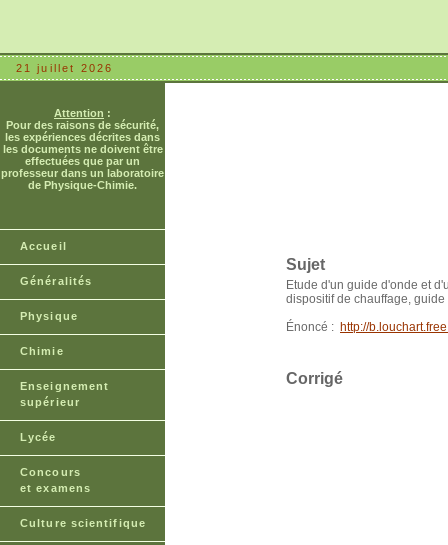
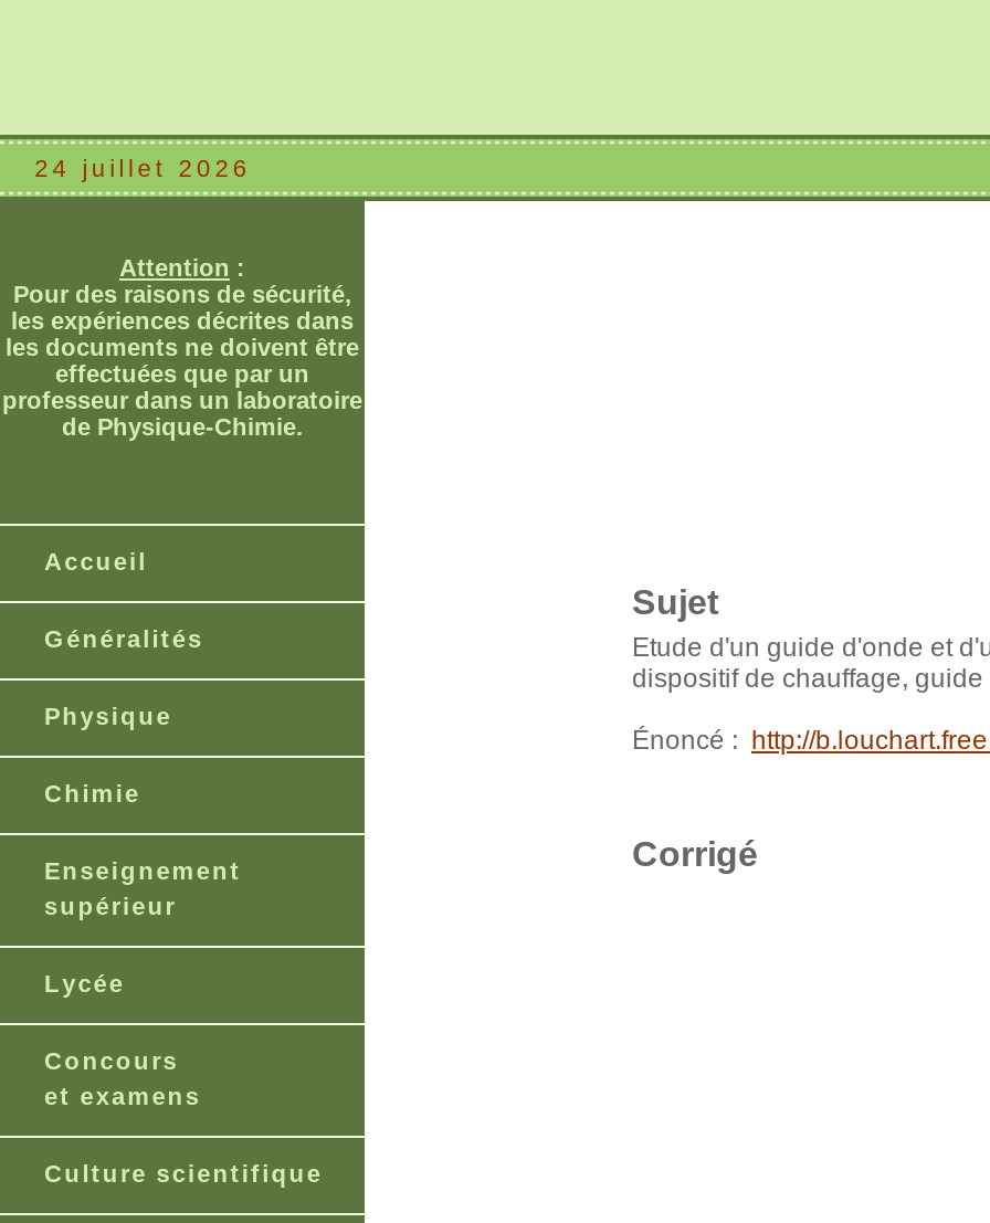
- 21 juillet 2026
+ 24 juillet 2026
